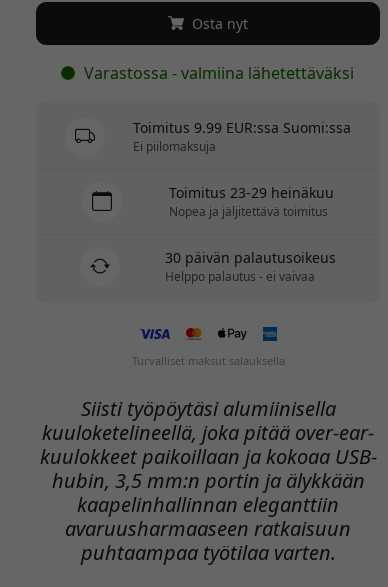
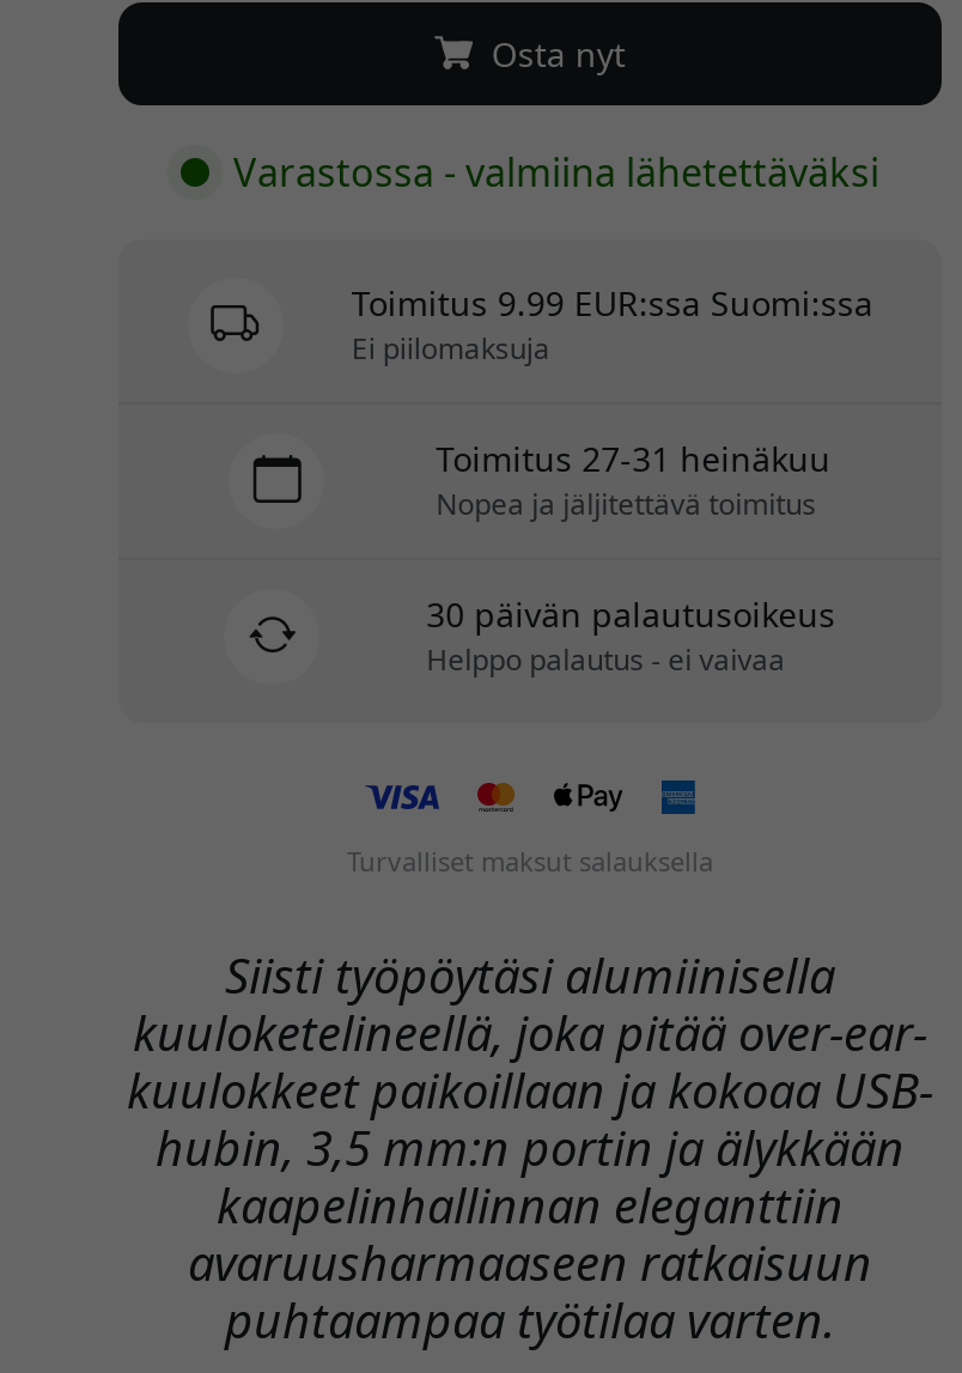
- Toimitus 23-29 heinäkuu
+ Toimitus 27-31 heinäkuu
